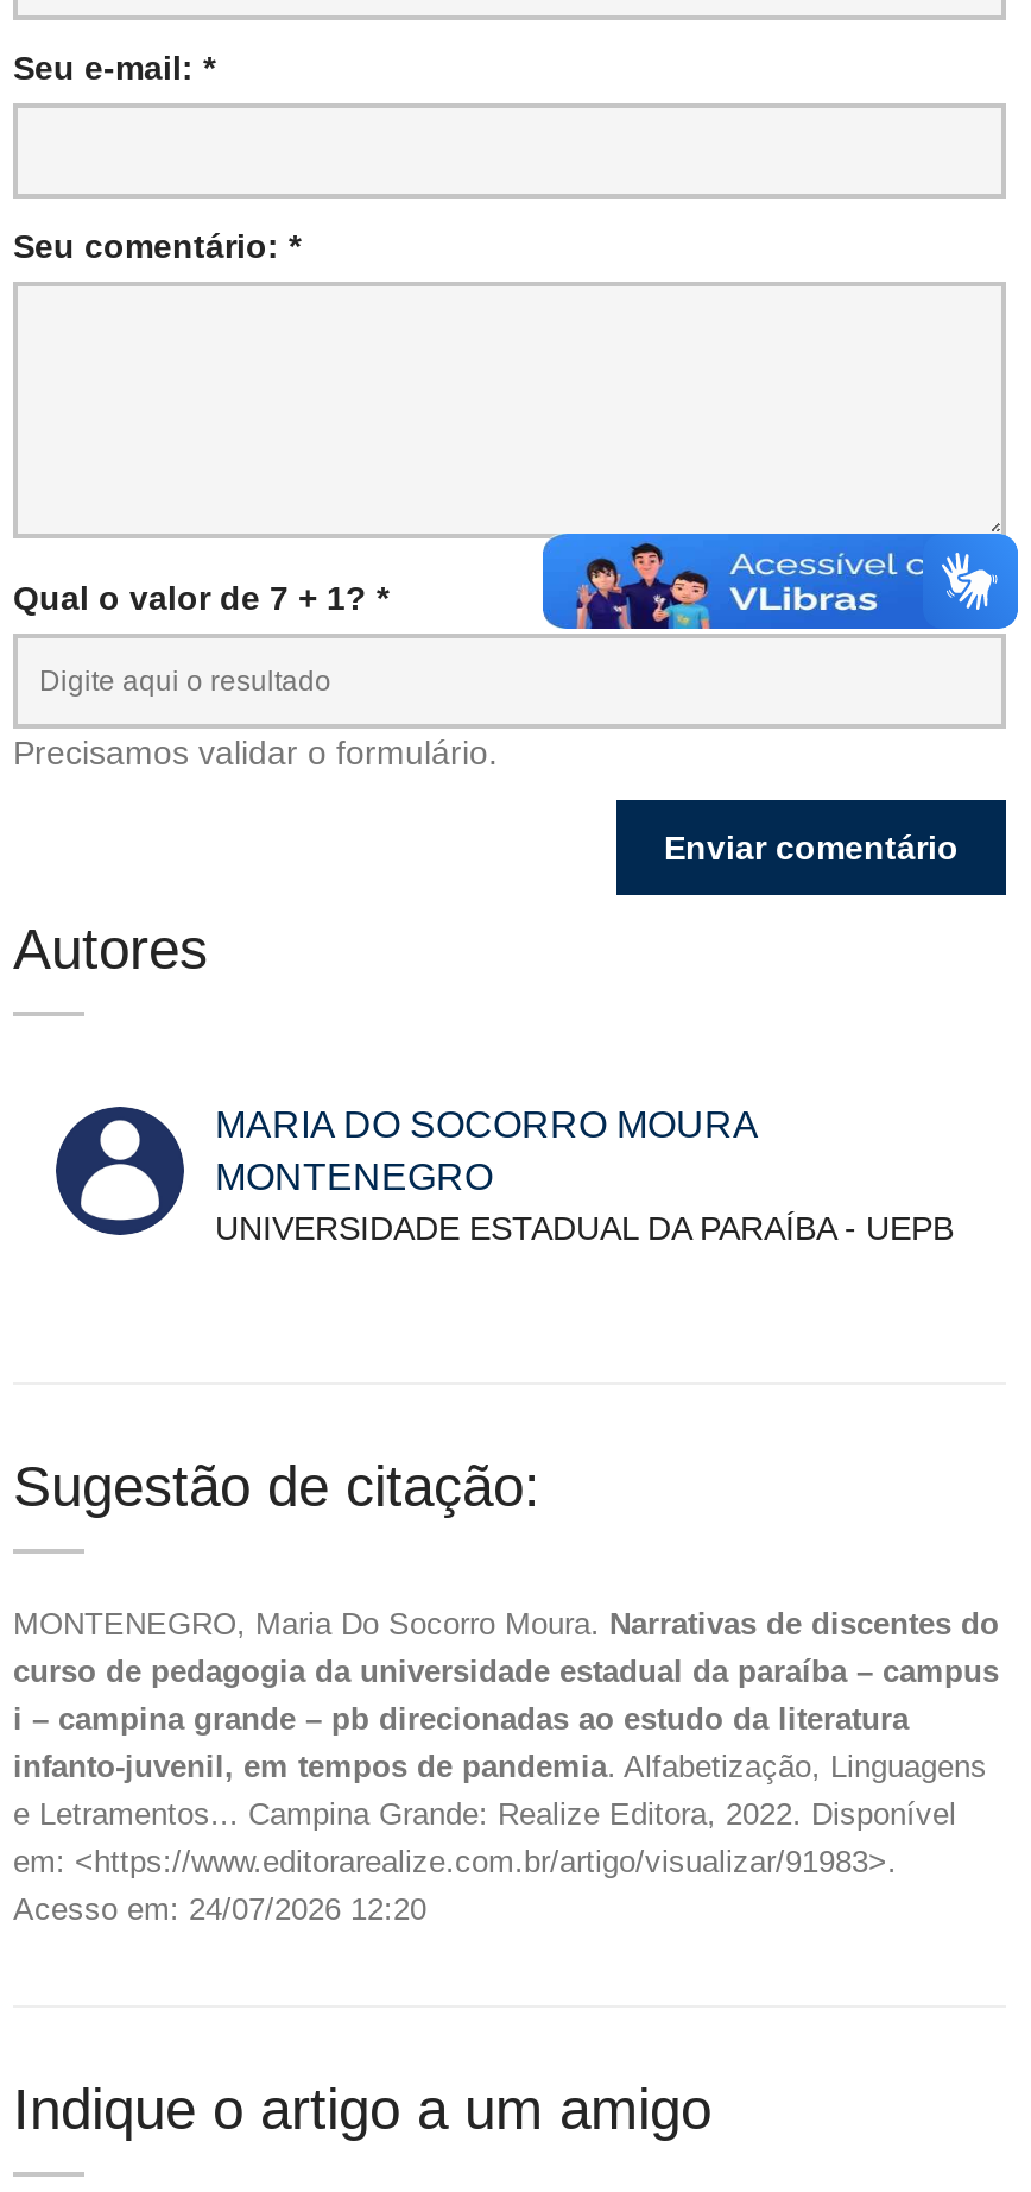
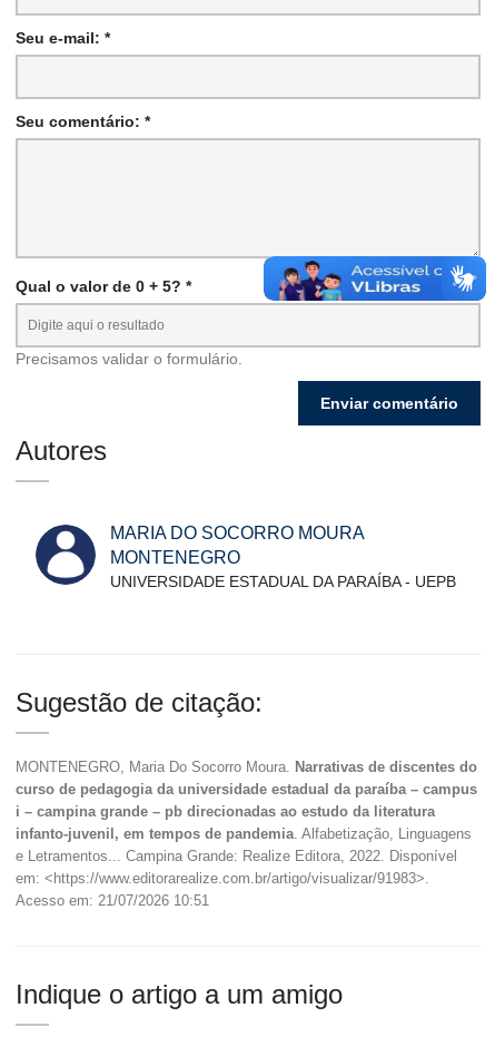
- Qual o valor de 7 + 1? *
+ Qual o valor de 0 + 5? *

- Acesso em: 24/07/2026 12:20
+ Acesso em: 21/07/2026 10:51
